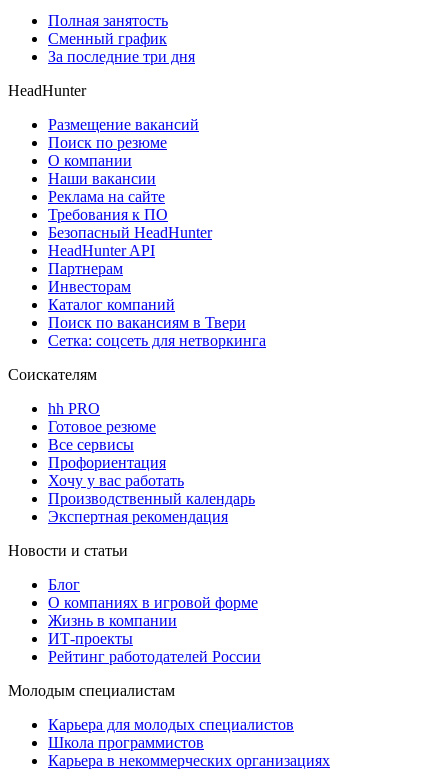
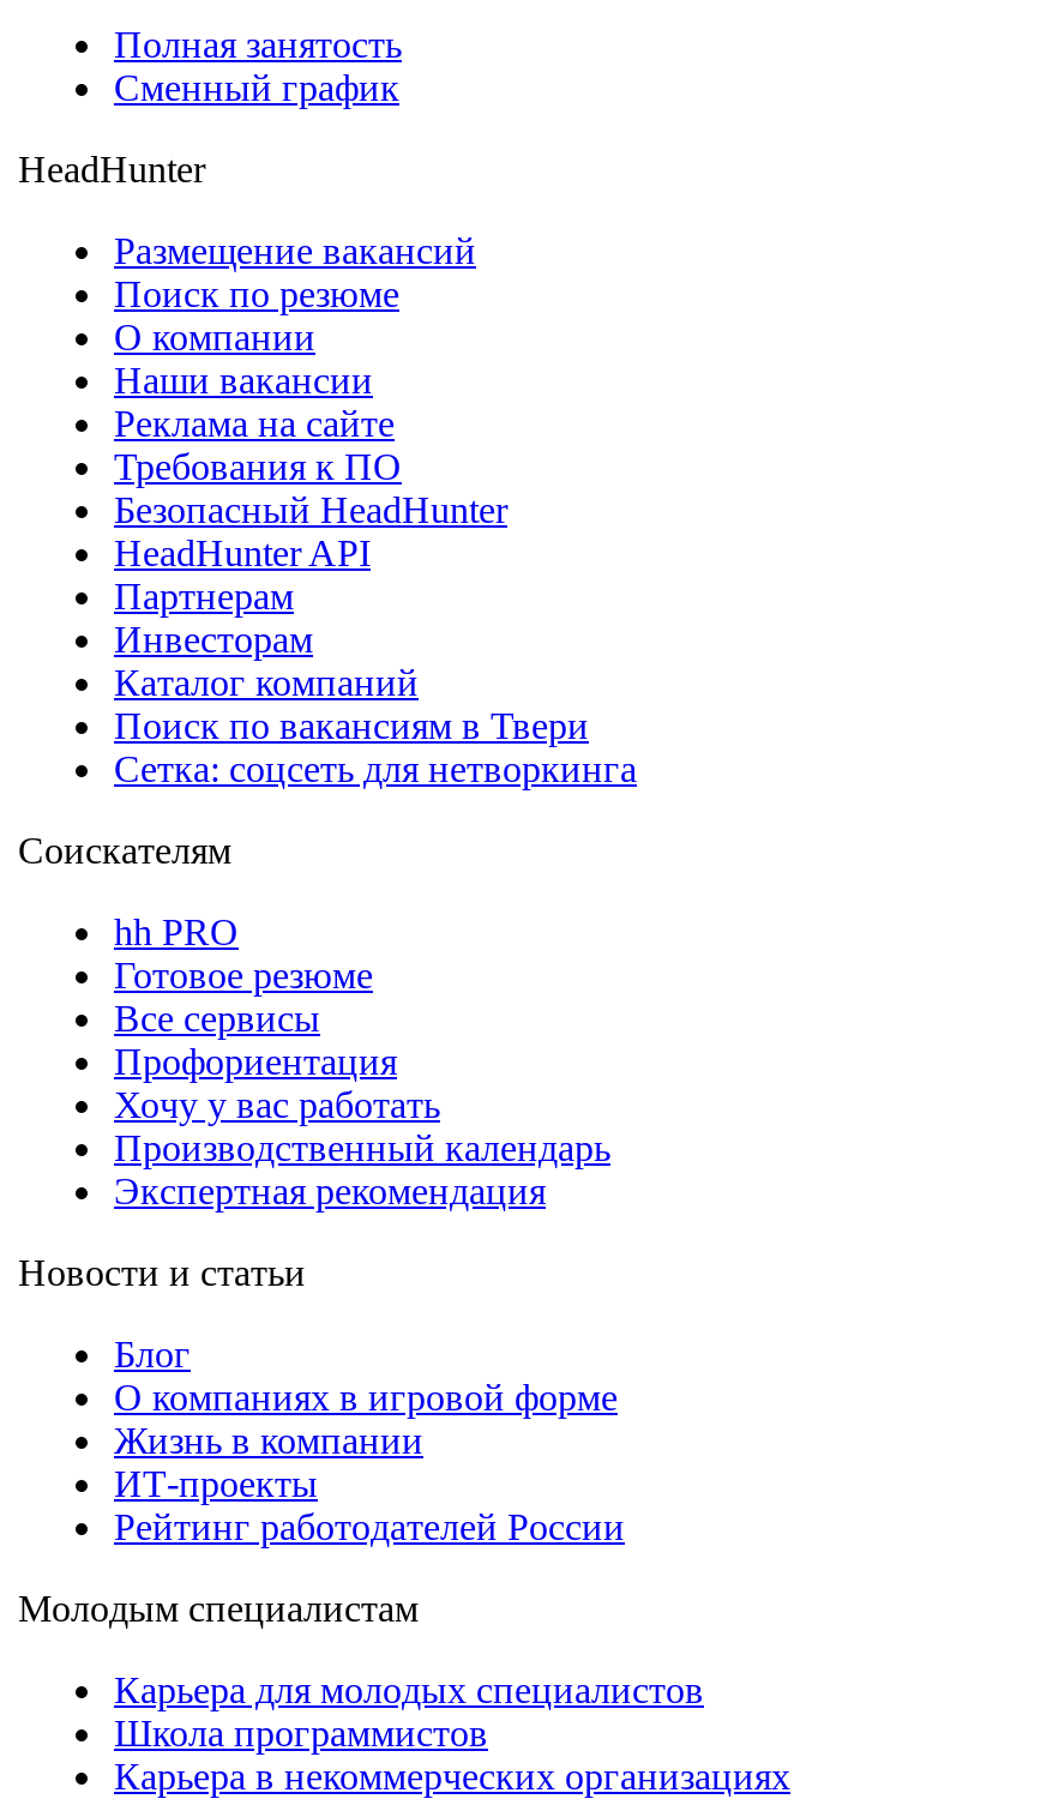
- За последние три дня
